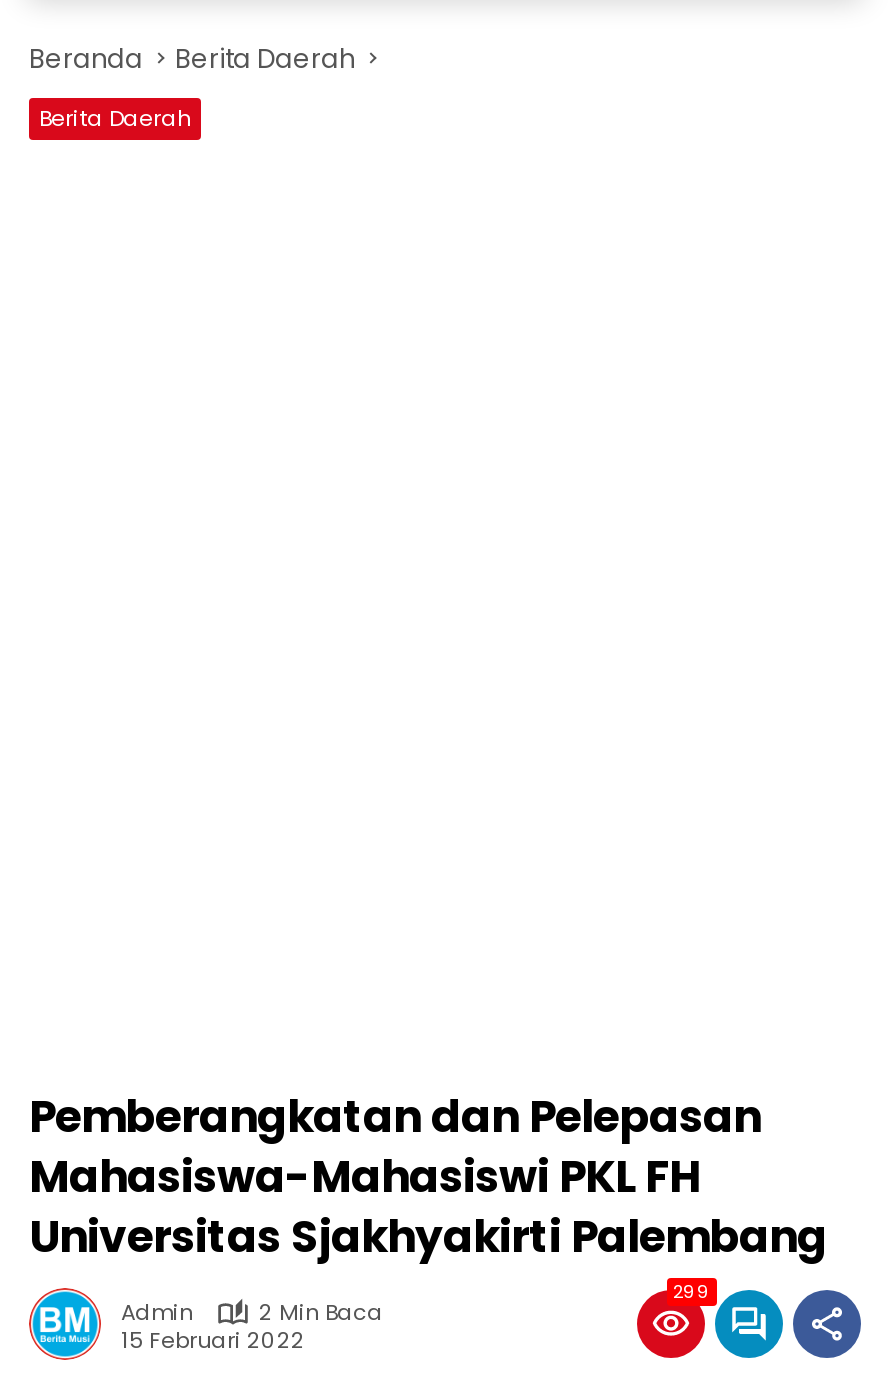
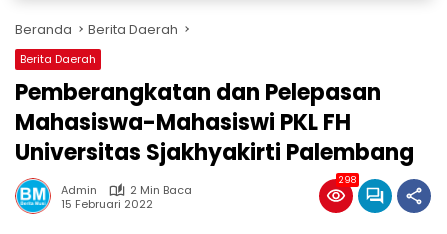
- 299
+ 298
